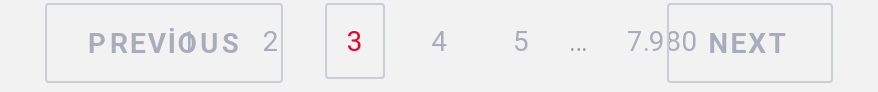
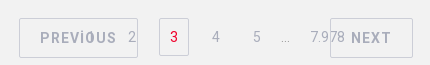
- 7.980 NEXT
+ 7.978 NEXT
